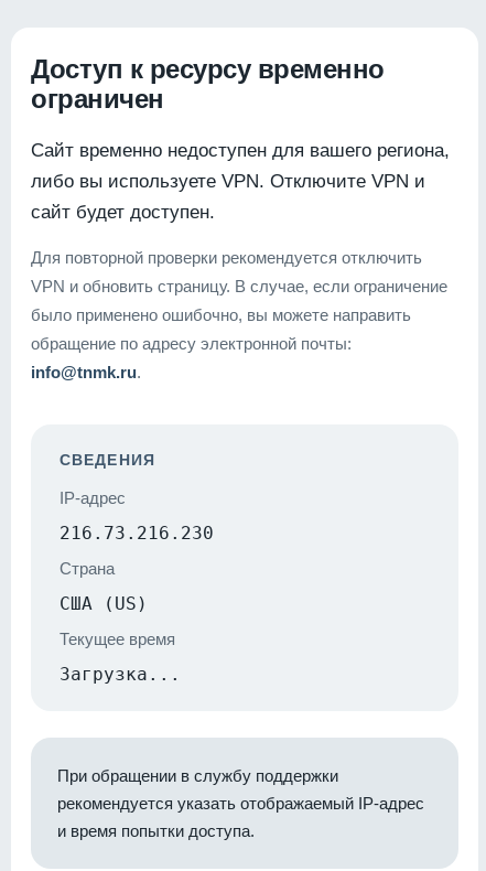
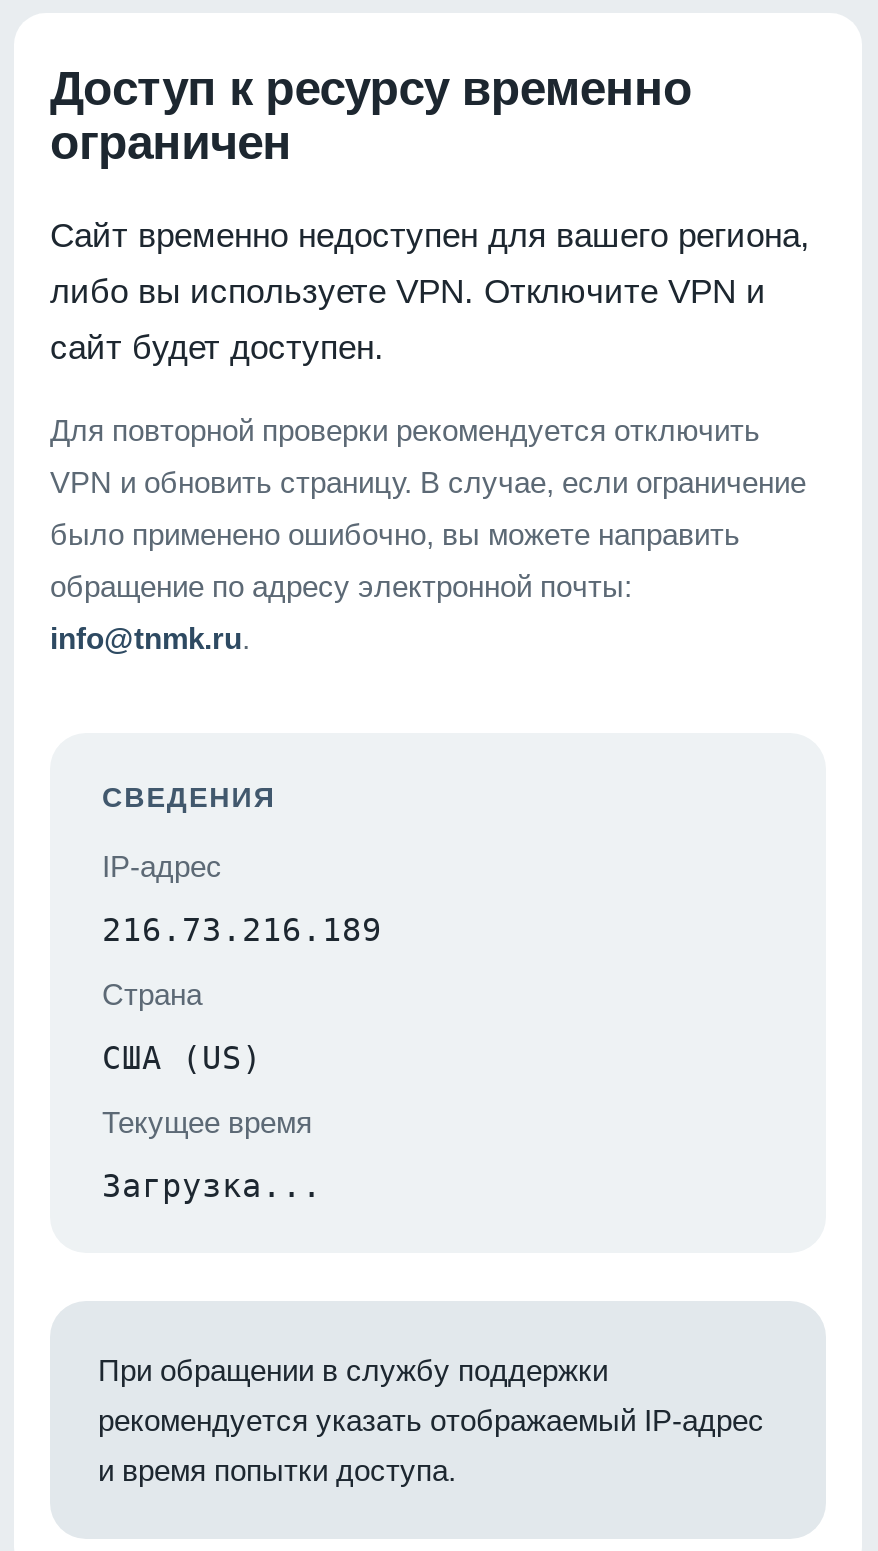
- 216.73.216.230
+ 216.73.216.189
